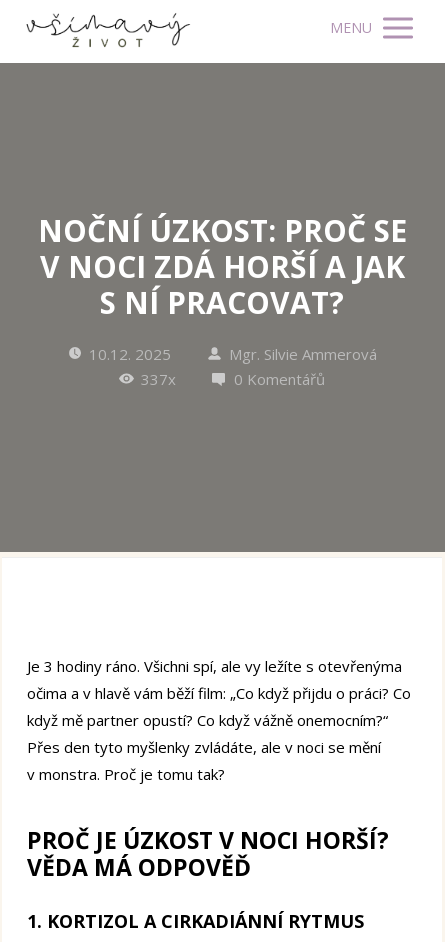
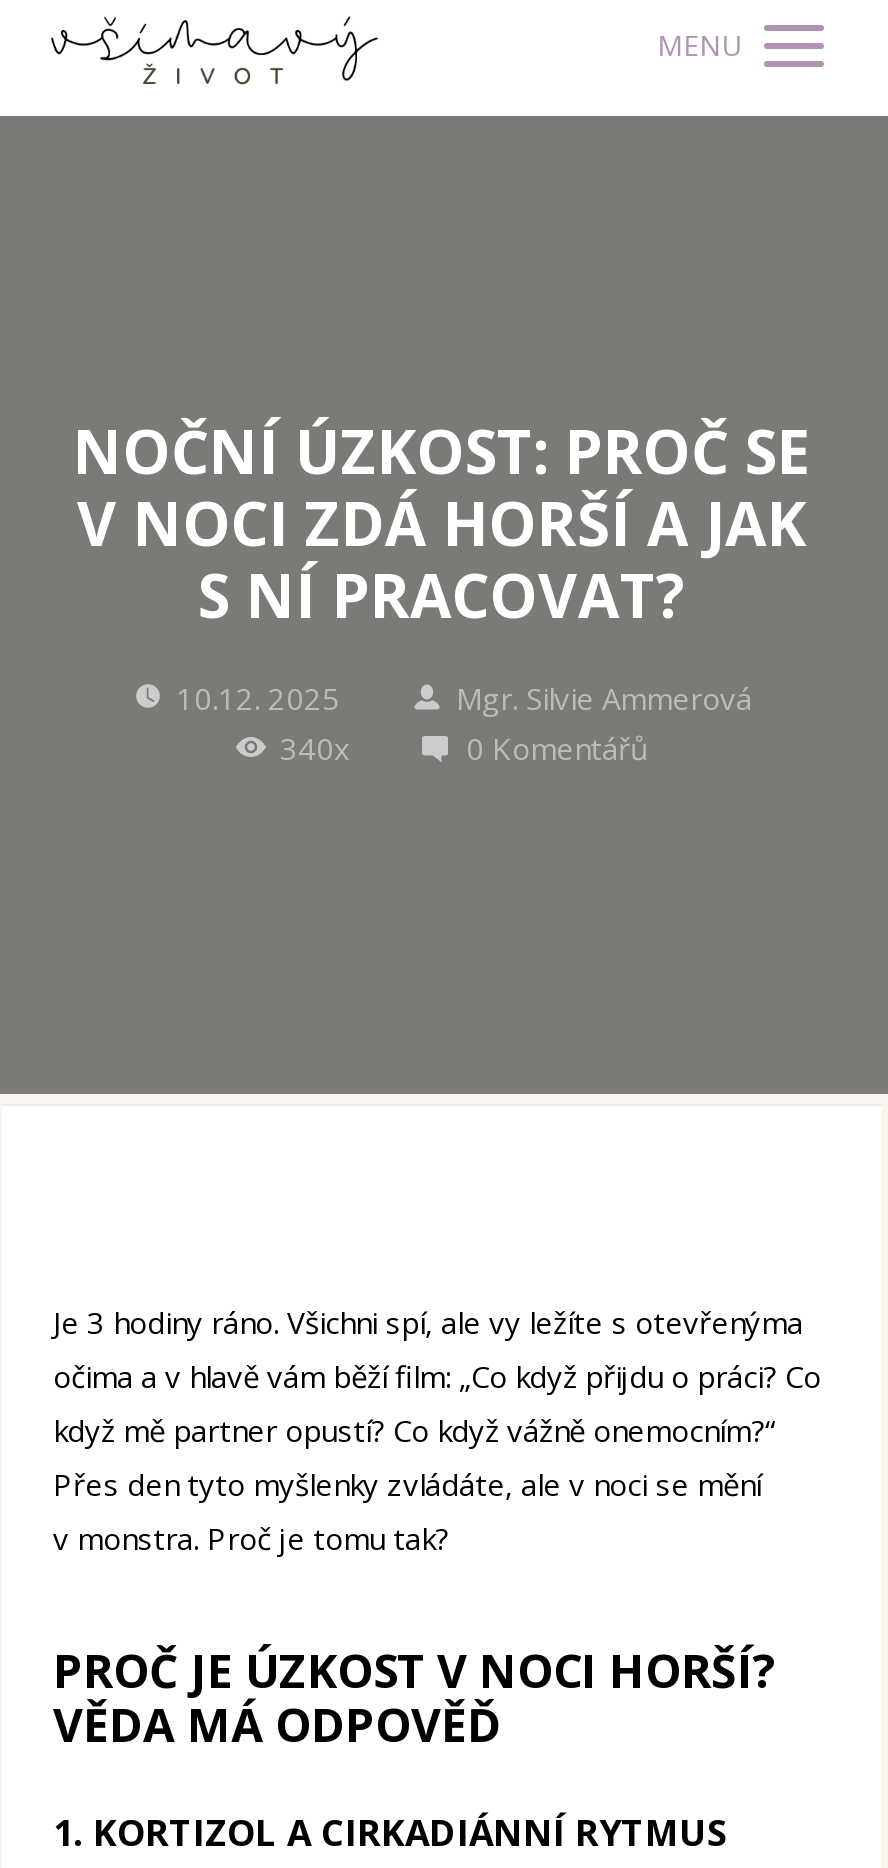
- 337x
+ 340x
